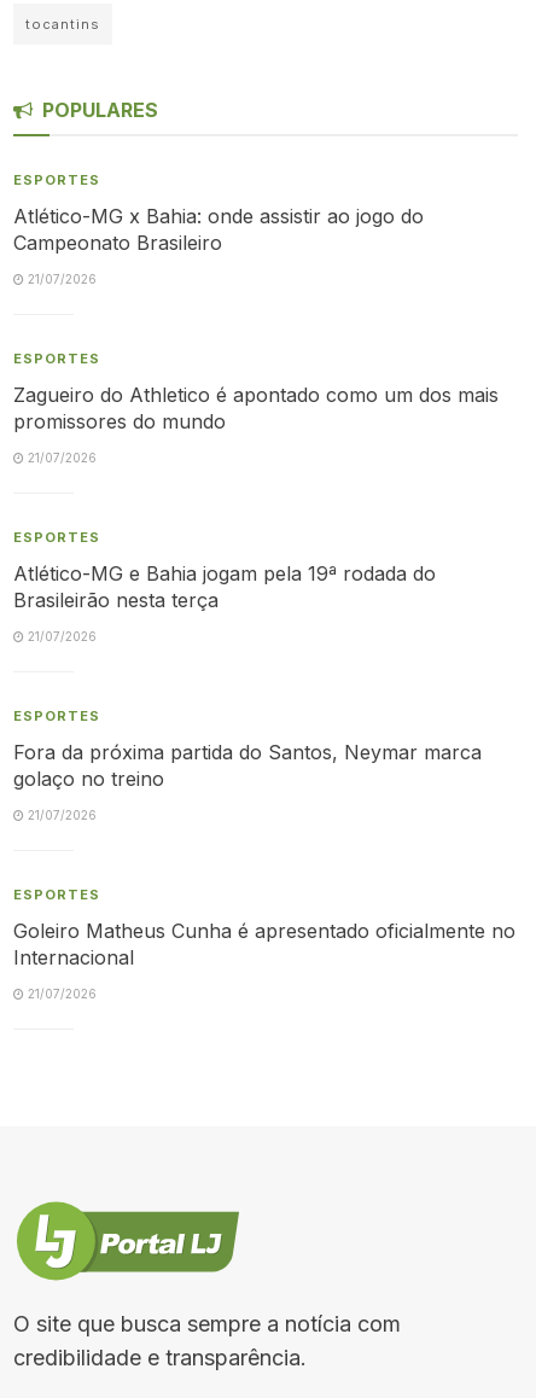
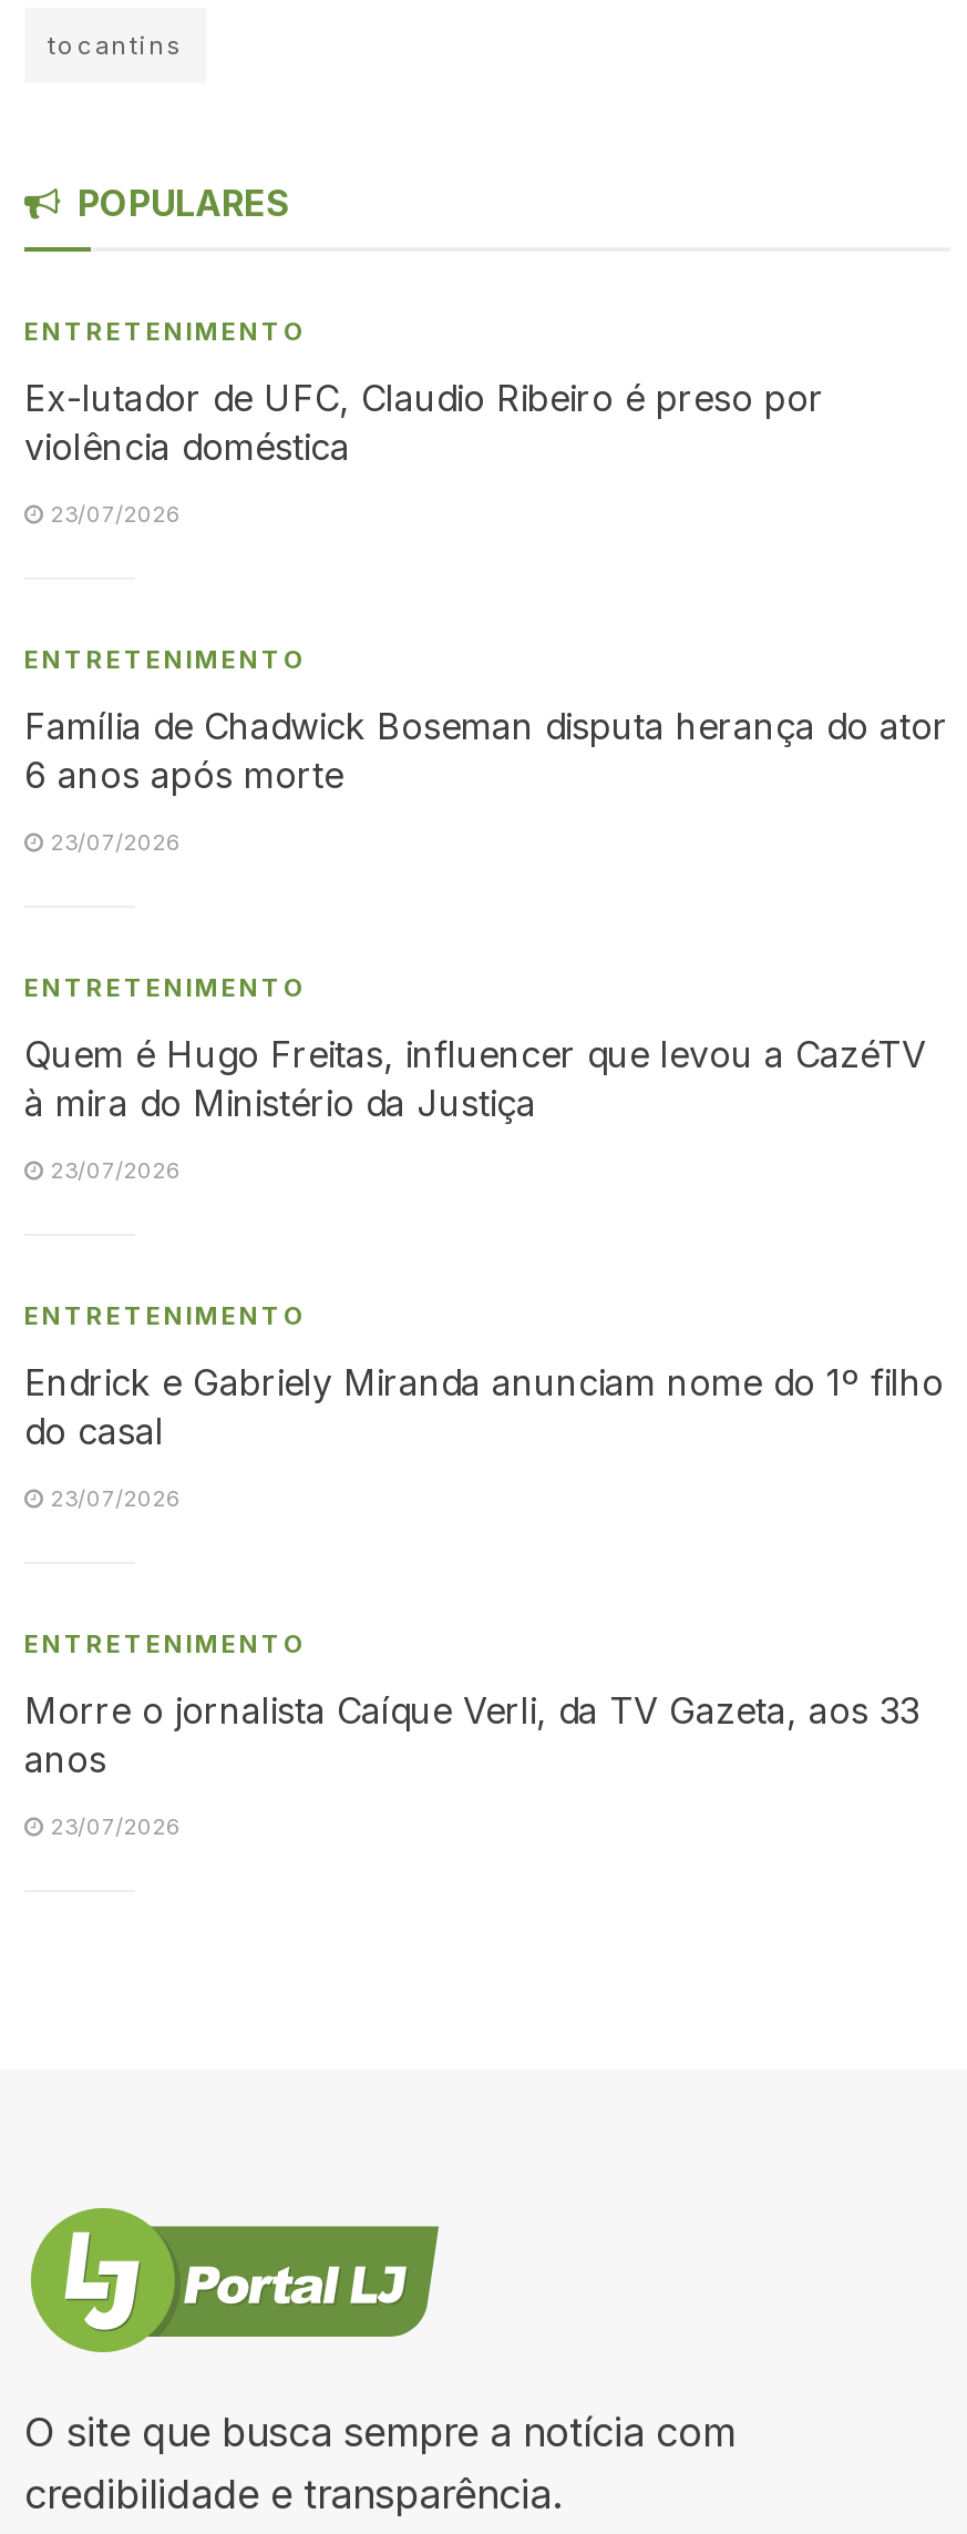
- ESPORTES
+ ENTRETENIMENTO

- Atlético-MG x Bahia: onde assistir ao jogo do
- Campeonato Brasileiro
+ Ex-lutador de UFC, Claudio Ribeiro é preso por
+ violência doméstica

- 21/07/2026
+ 23/07/2026

- ESPORTES
+ ENTRETENIMENTO

- Zagueiro do Athletico é apontado como um dos mais
- promissores do mundo
+ Família de Chadwick Boseman disputa herança do ator
+ 6 anos após morte

- 21/07/2026
+ 23/07/2026

- ESPORTES
+ ENTRETENIMENTO

- Atlético-MG e Bahia jogam pela 19ª rodada do
- Brasileirão nesta terça
+ Quem é Hugo Freitas, influencer que levou a CazéTV
+ à mira do Ministério da Justiça

- 21/07/2026
+ 23/07/2026

- ESPORTES
+ ENTRETENIMENTO

- Fora da próxima partida do Santos, Neymar marca
- golaço no treino
+ Endrick e Gabriely Miranda anunciam nome do 1º filho
+ do casal

- 21/07/2026
+ 23/07/2026

- ESPORTES
+ ENTRETENIMENTO

- Goleiro Matheus Cunha é apresentado oficialmente no
- Internacional
+ Morre o jornalista Caíque Verli, da TV Gazeta, aos 33
+ anos

- 21/07/2026
+ 23/07/2026
